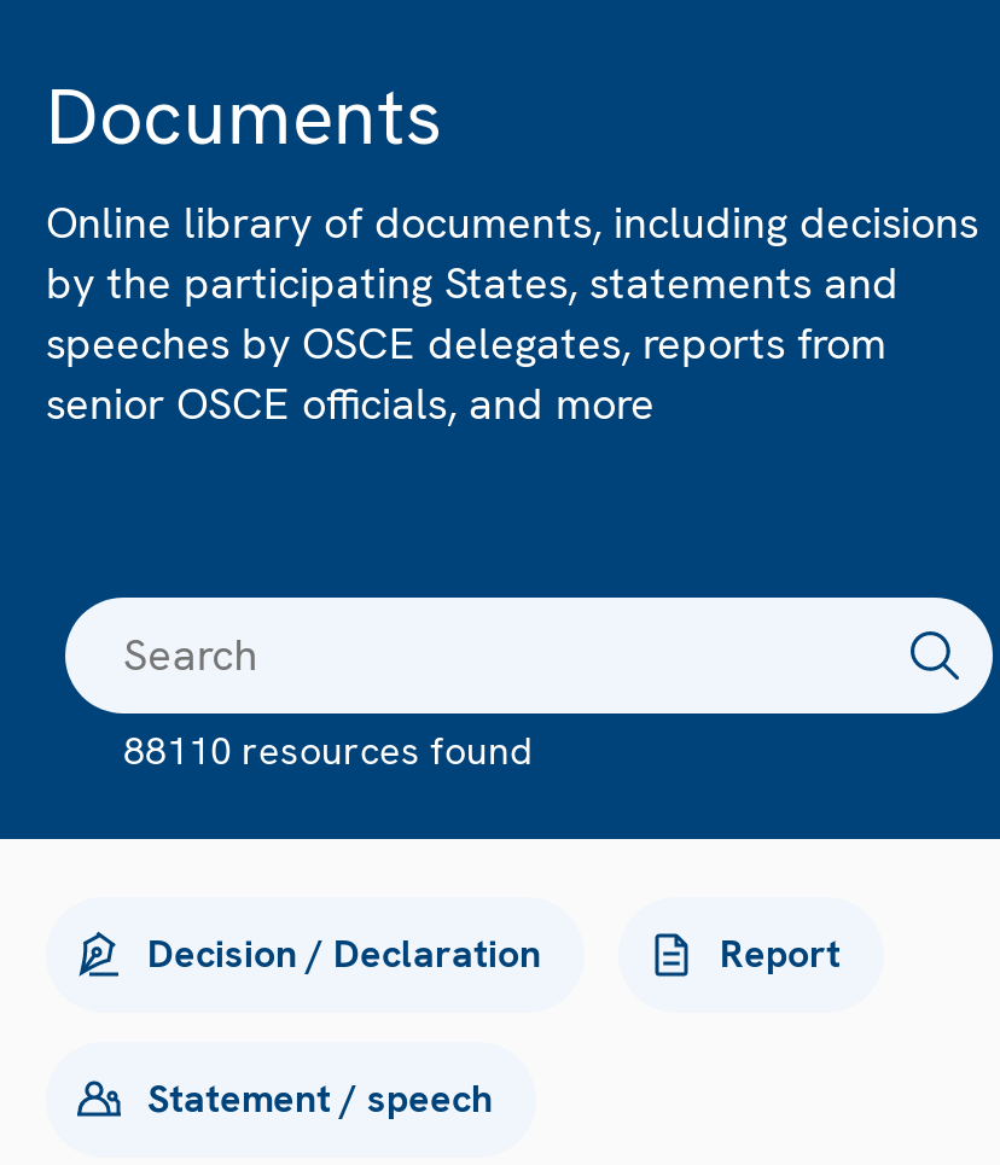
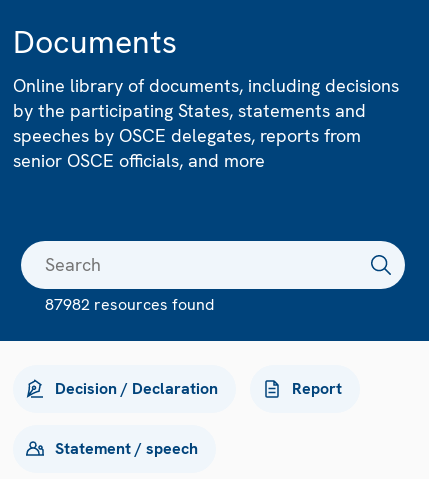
- 88110 resources found
+ 87982 resources found
